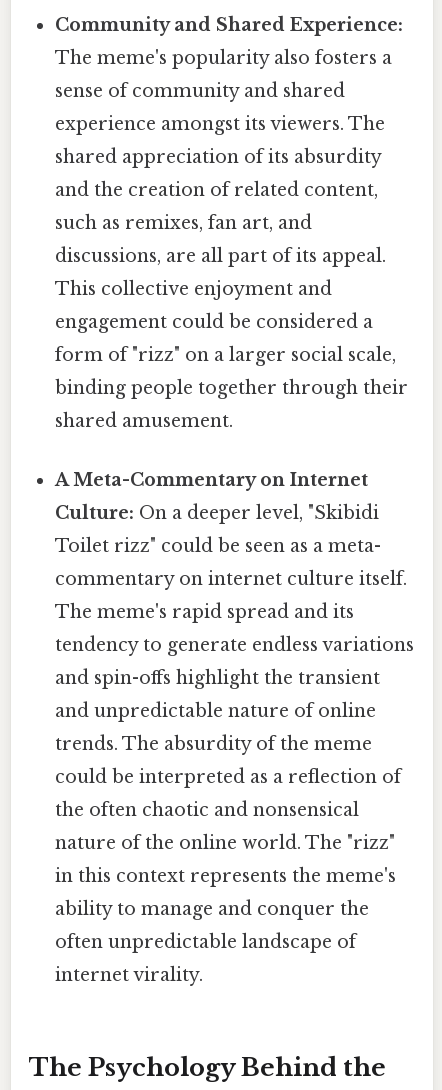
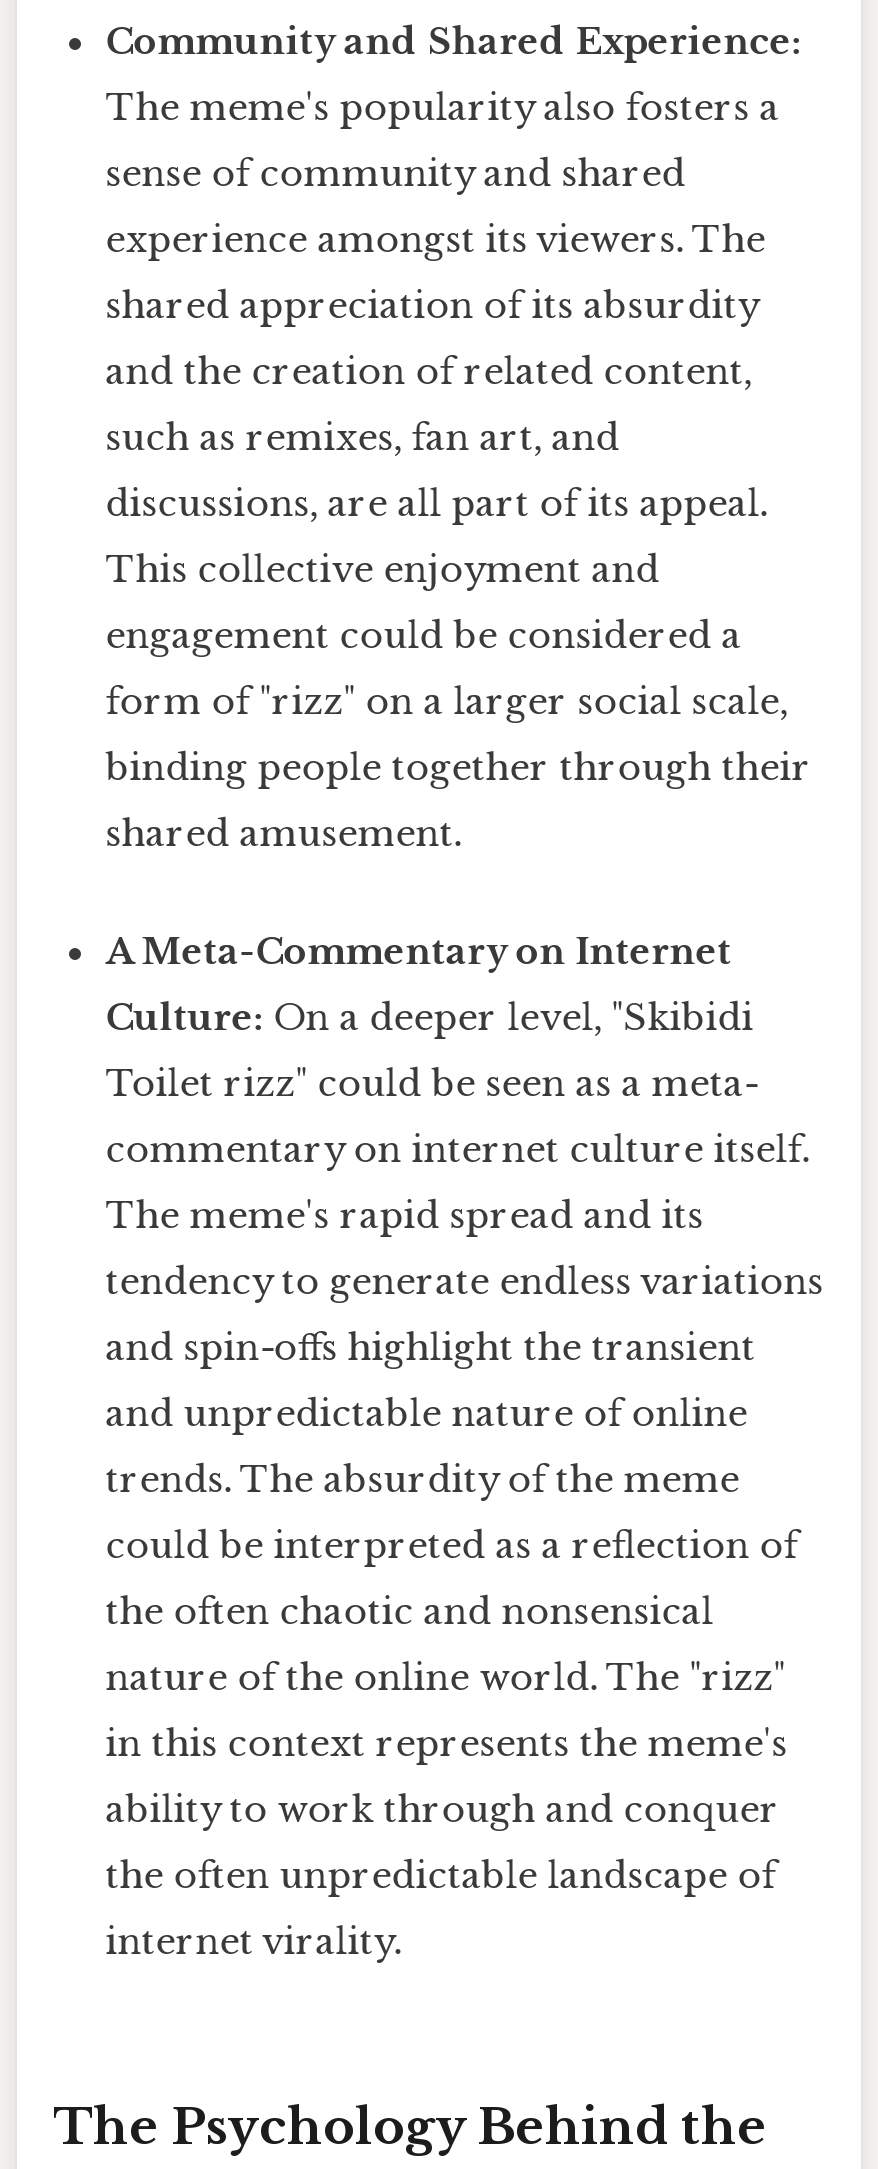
- ability to manage and conquer the
+ ability to work through and conquer

- often unpredictable landscape of
+ the often unpredictable landscape of
